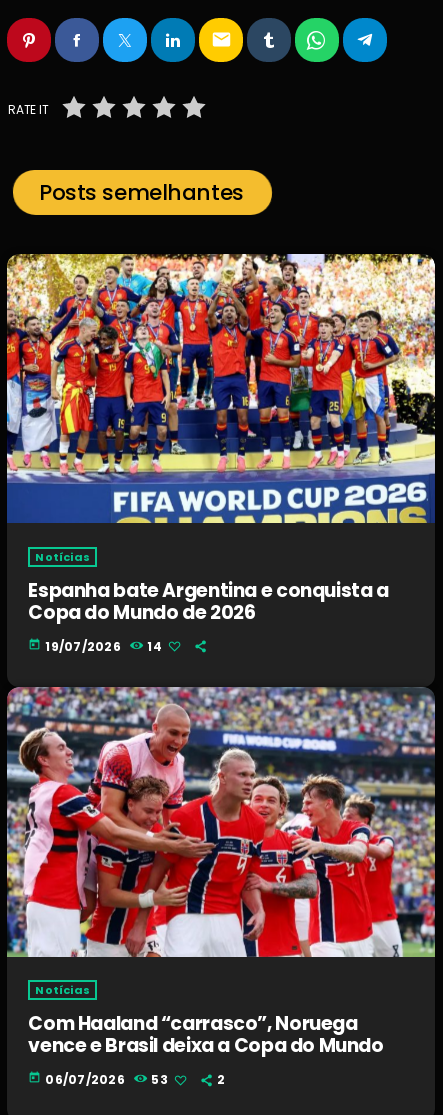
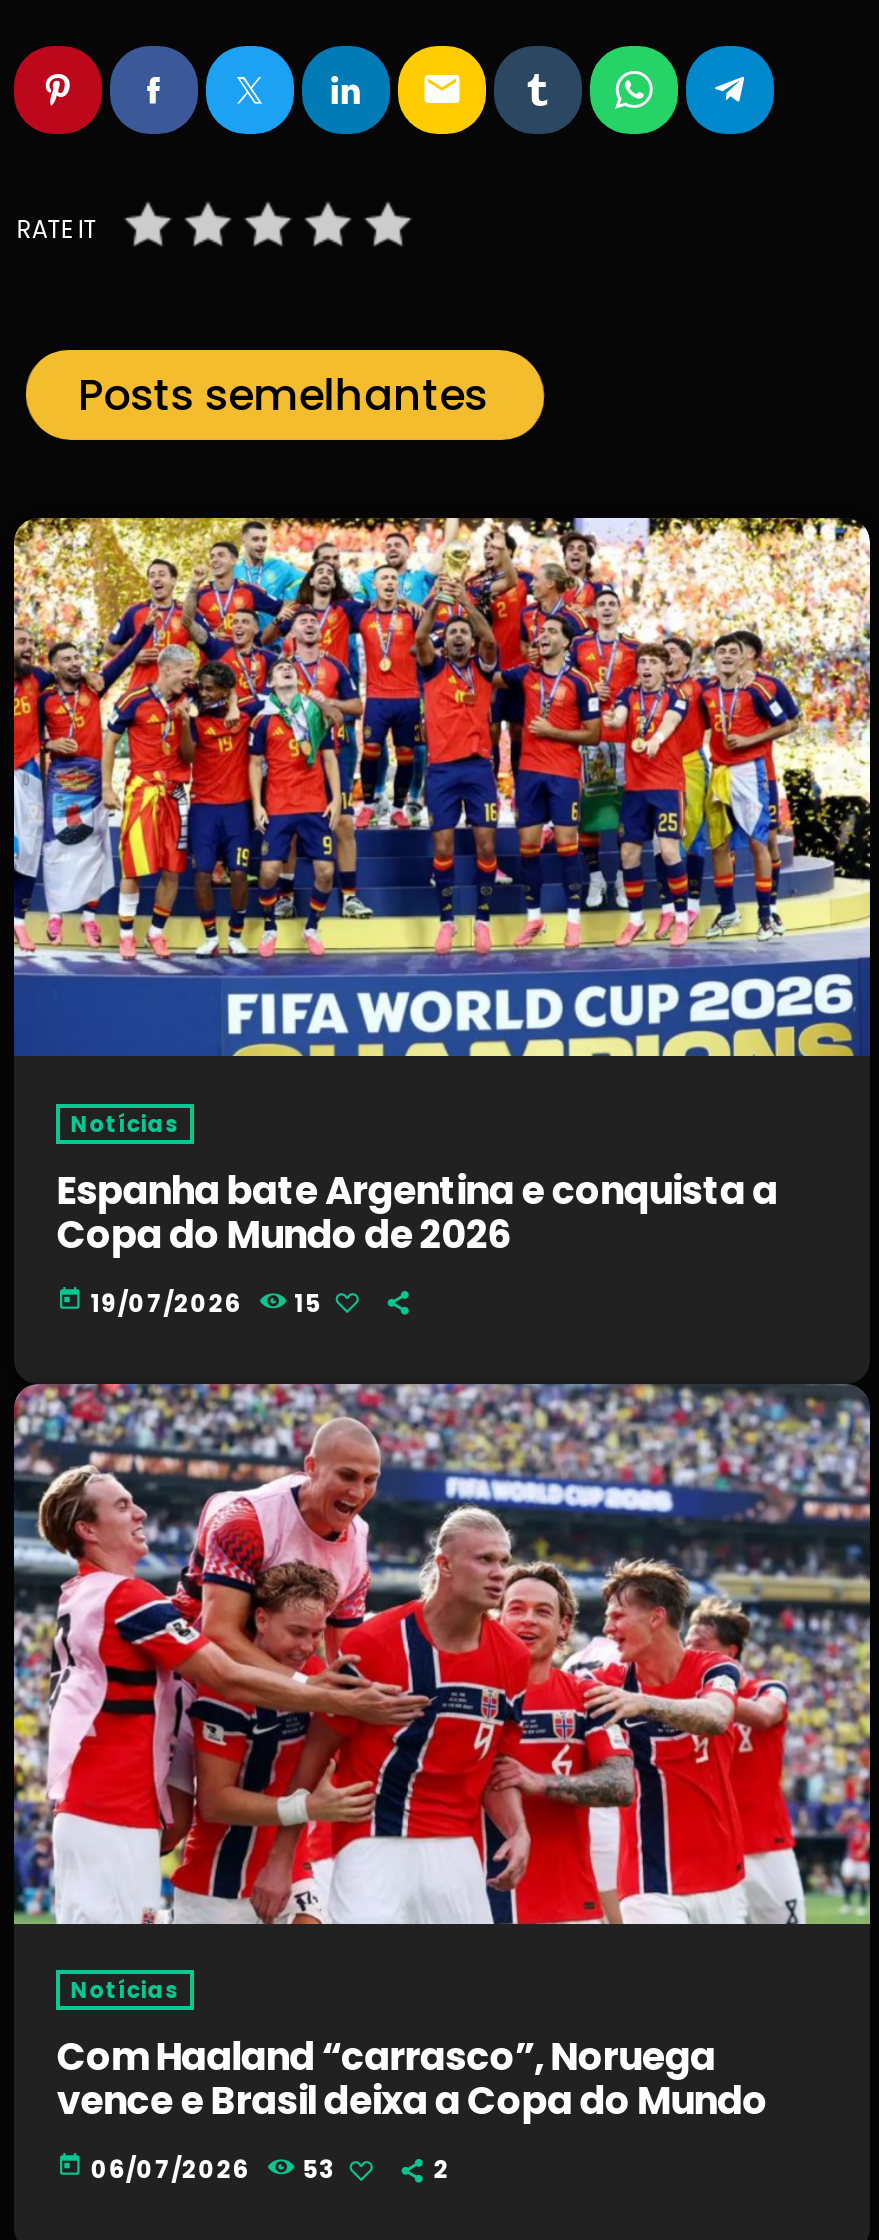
- 14
+ 15
